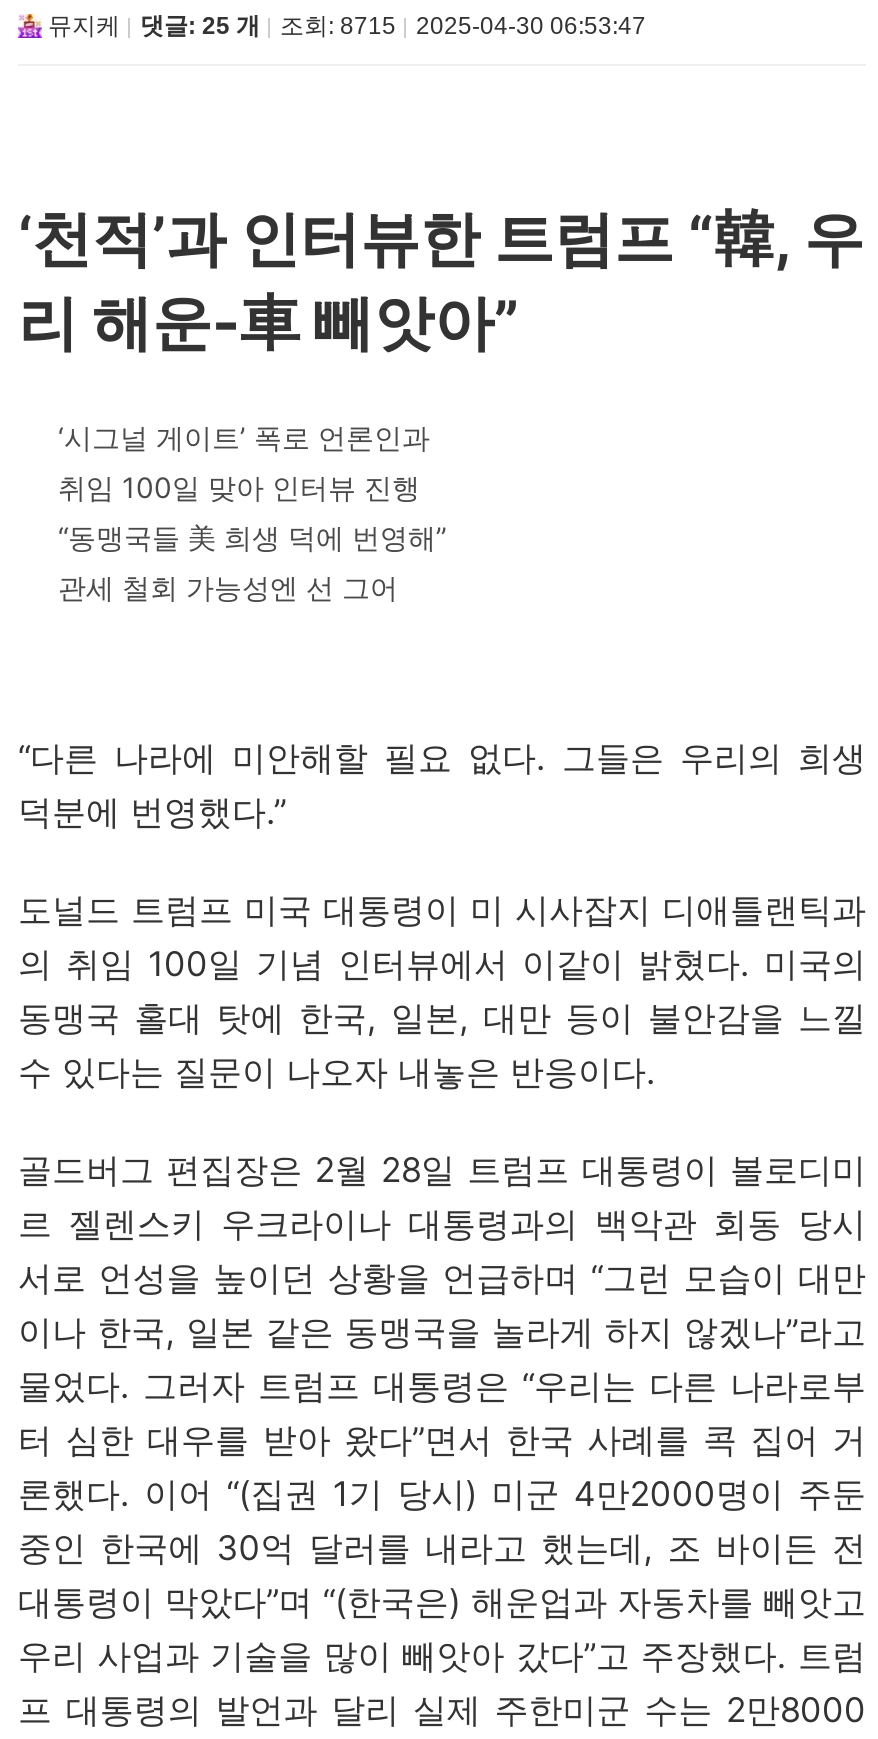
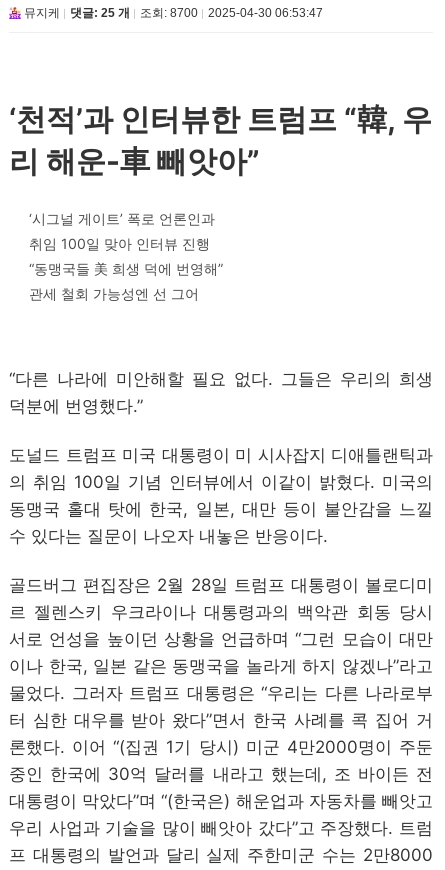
- 뮤지케 댓글: 25 개 조회: 8715 2025-04-30 06:53:47
+ 뮤지케 댓글: 25 개 조회: 8700 2025-04-30 06:53:47
